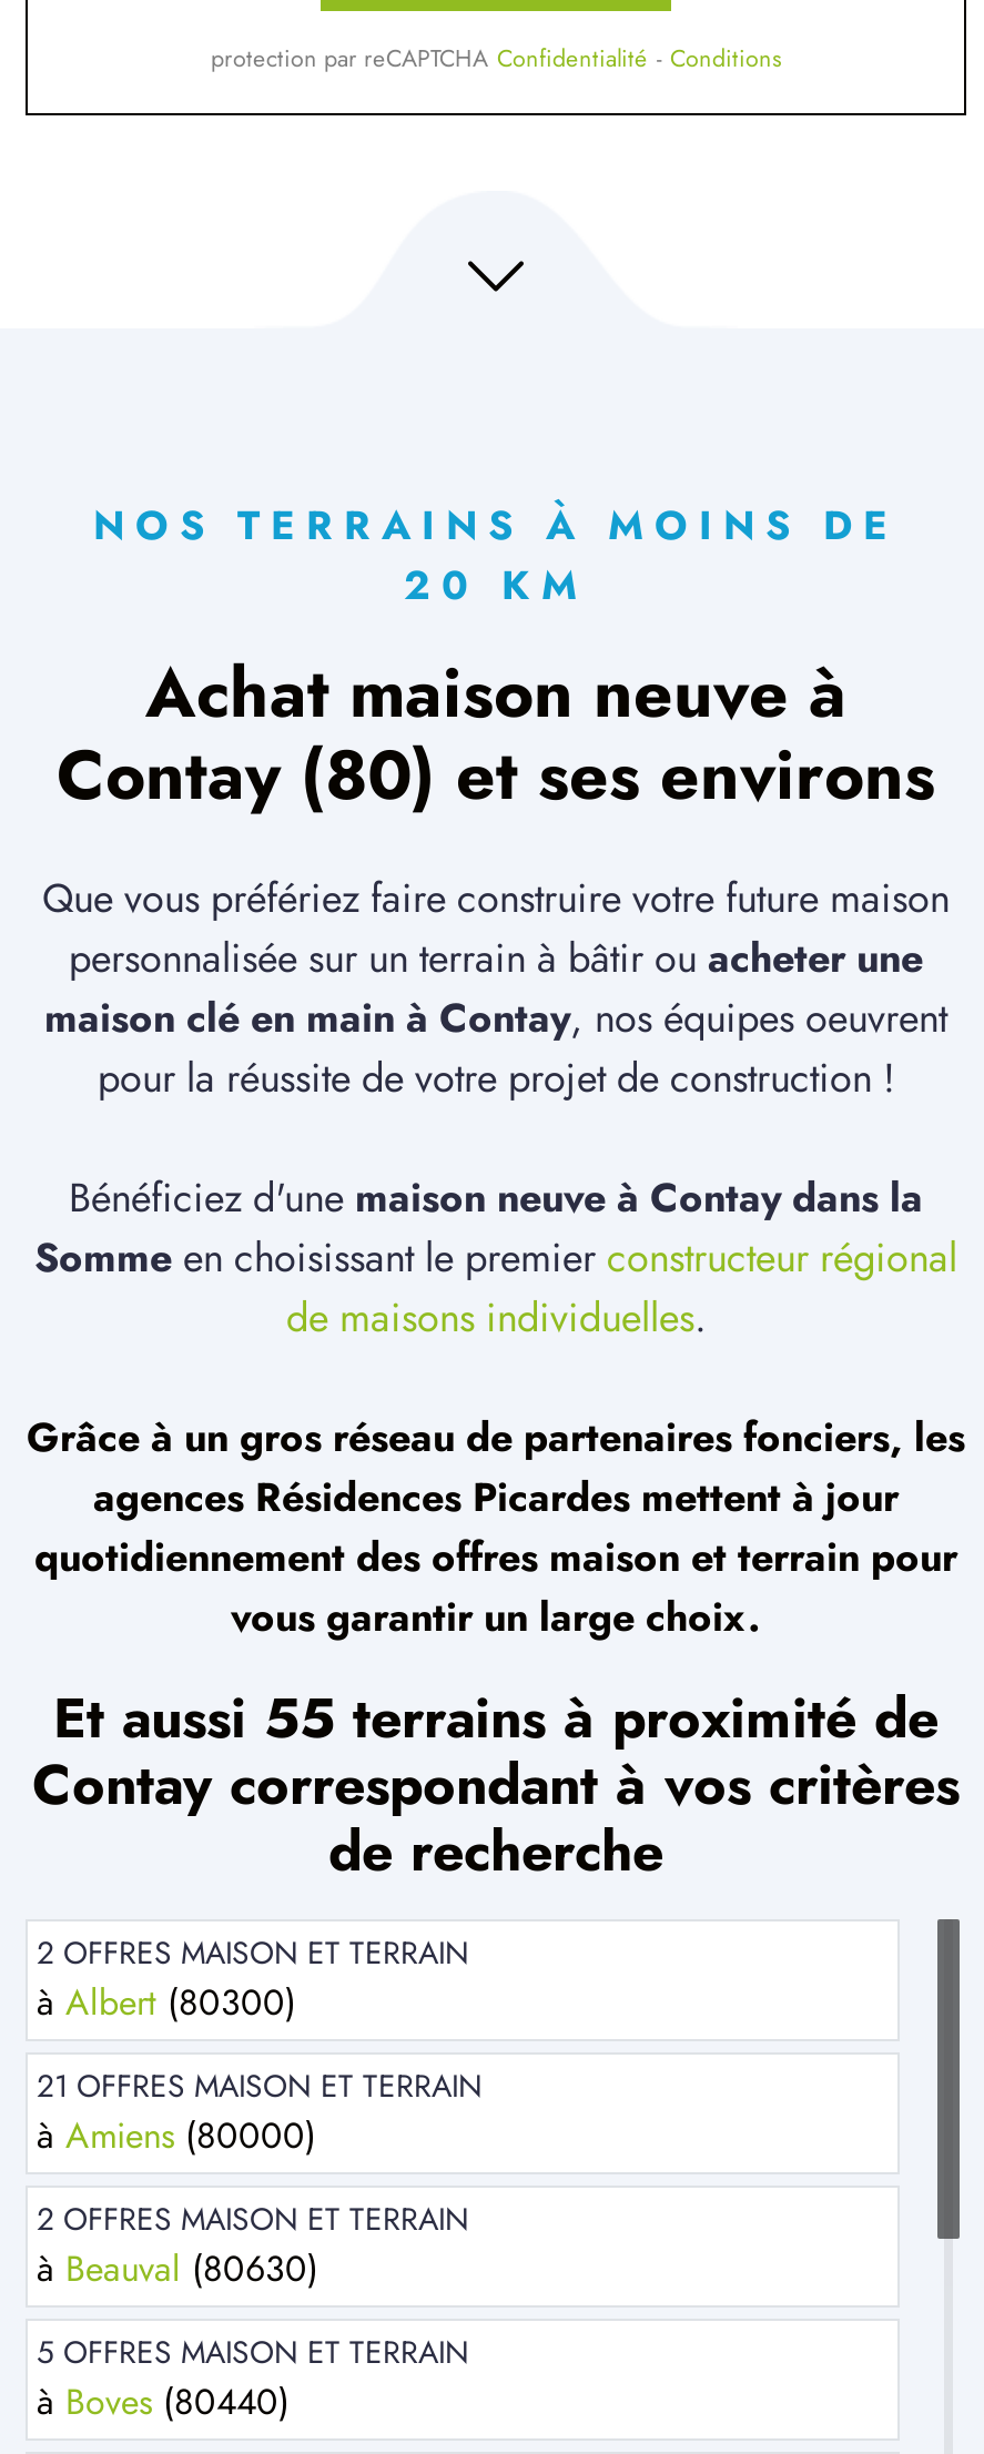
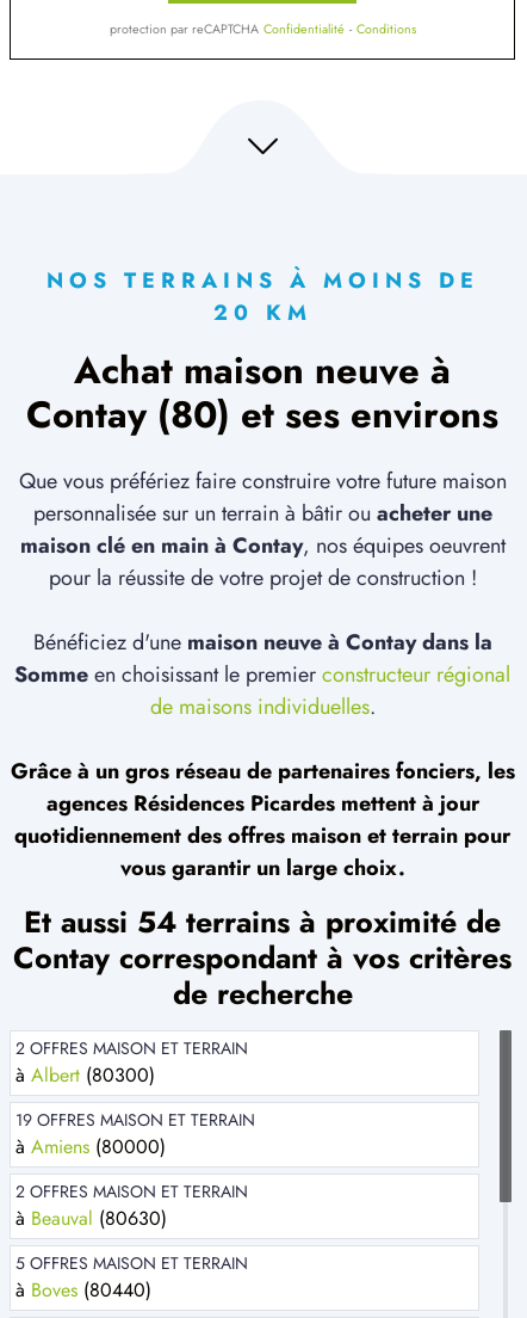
- Et aussi 55 terrains à proximité de
+ Et aussi 54 terrains à proximité de

- 21 OFFRES MAISON ET TERRAIN
+ 19 OFFRES MAISON ET TERRAIN
